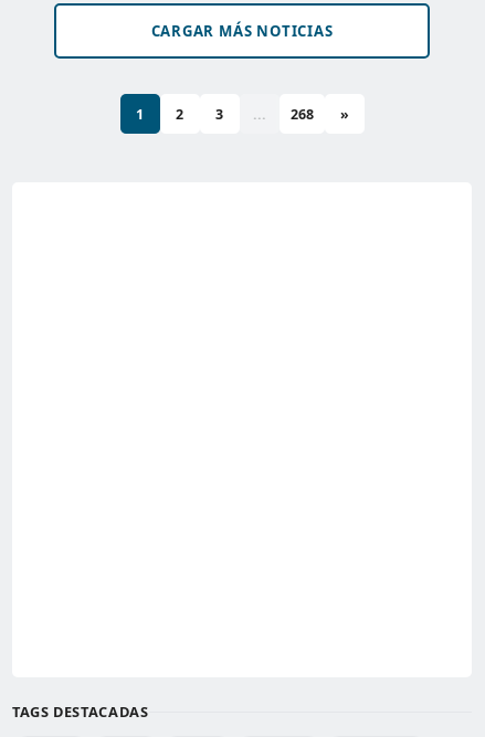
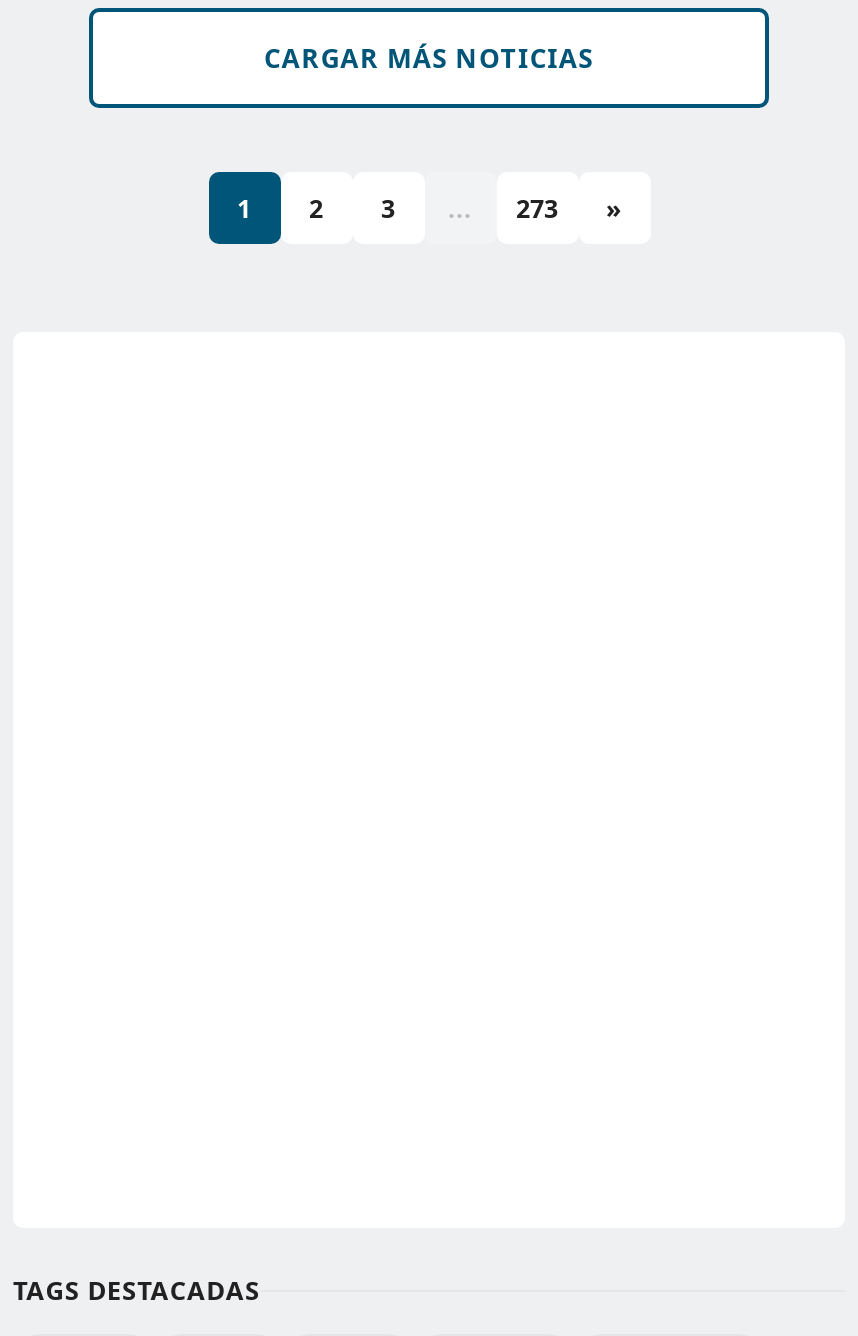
- 268
+ 273
